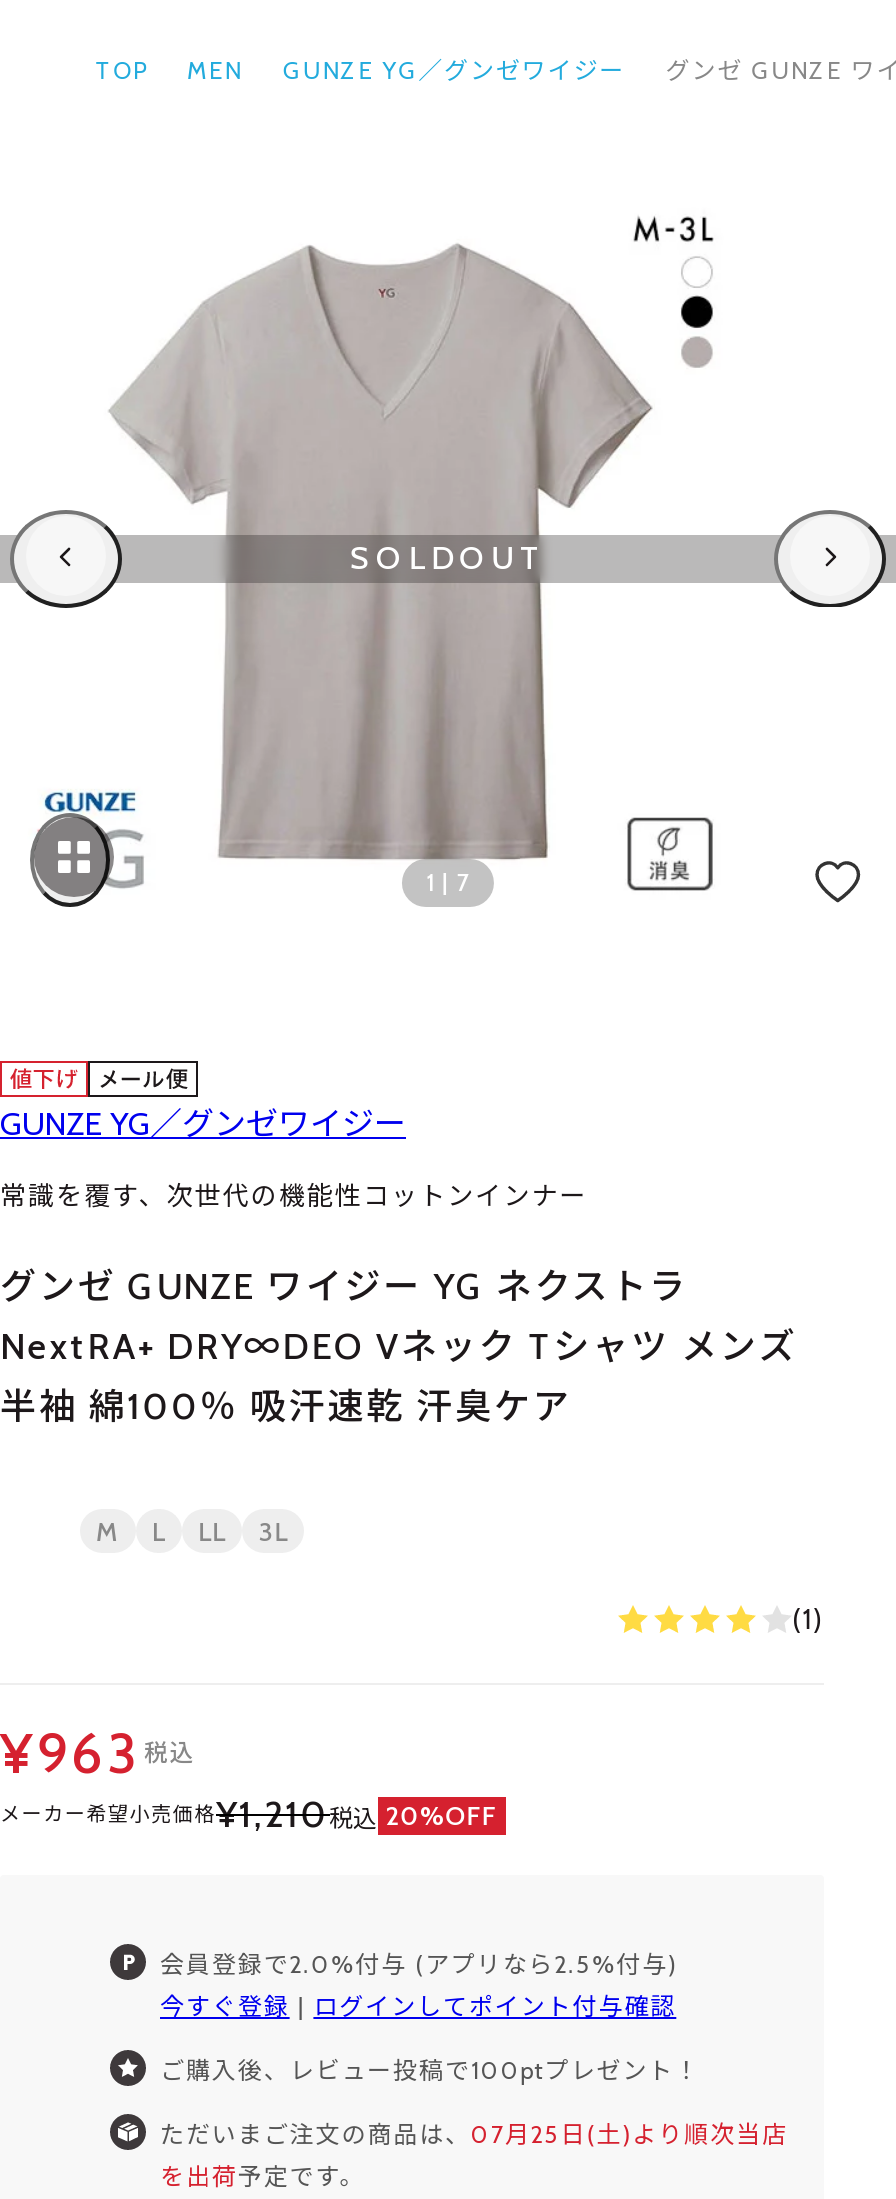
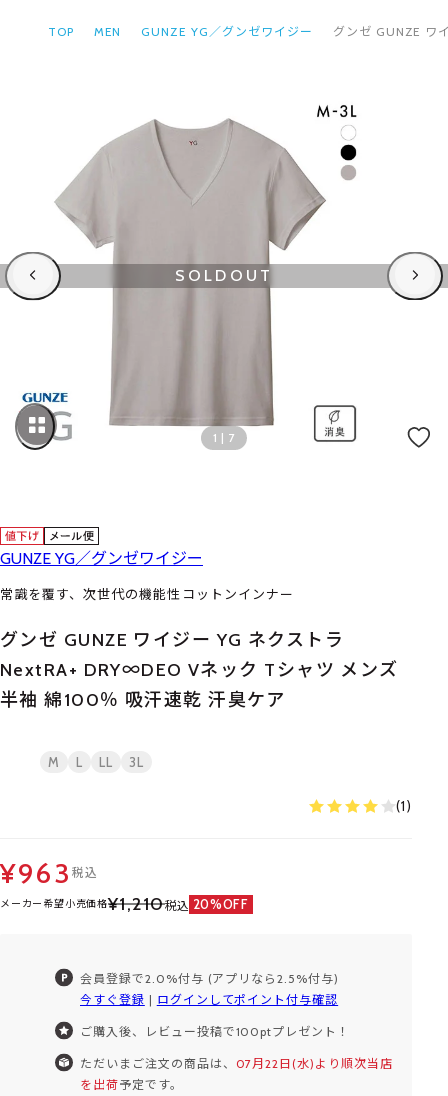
- ただいまご注文の商品は、07月25日(土)より順次当店
+ ただいまご注文の商品は、07月22日(水)より順次当店
